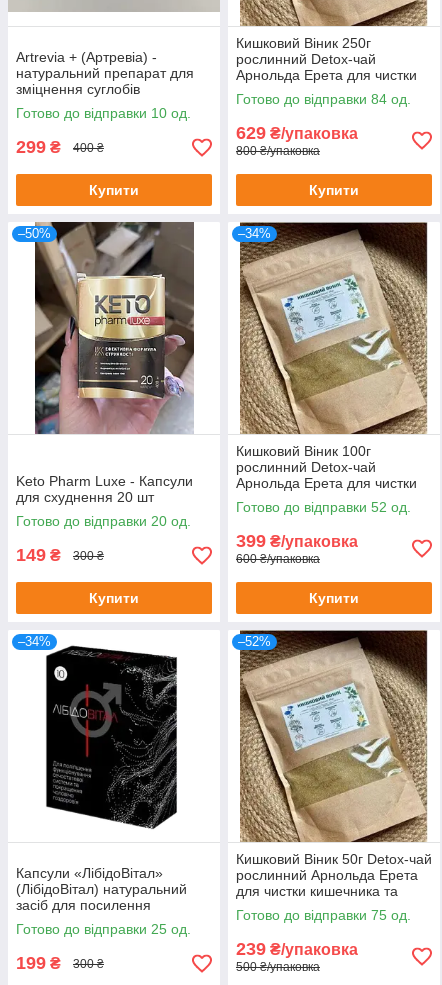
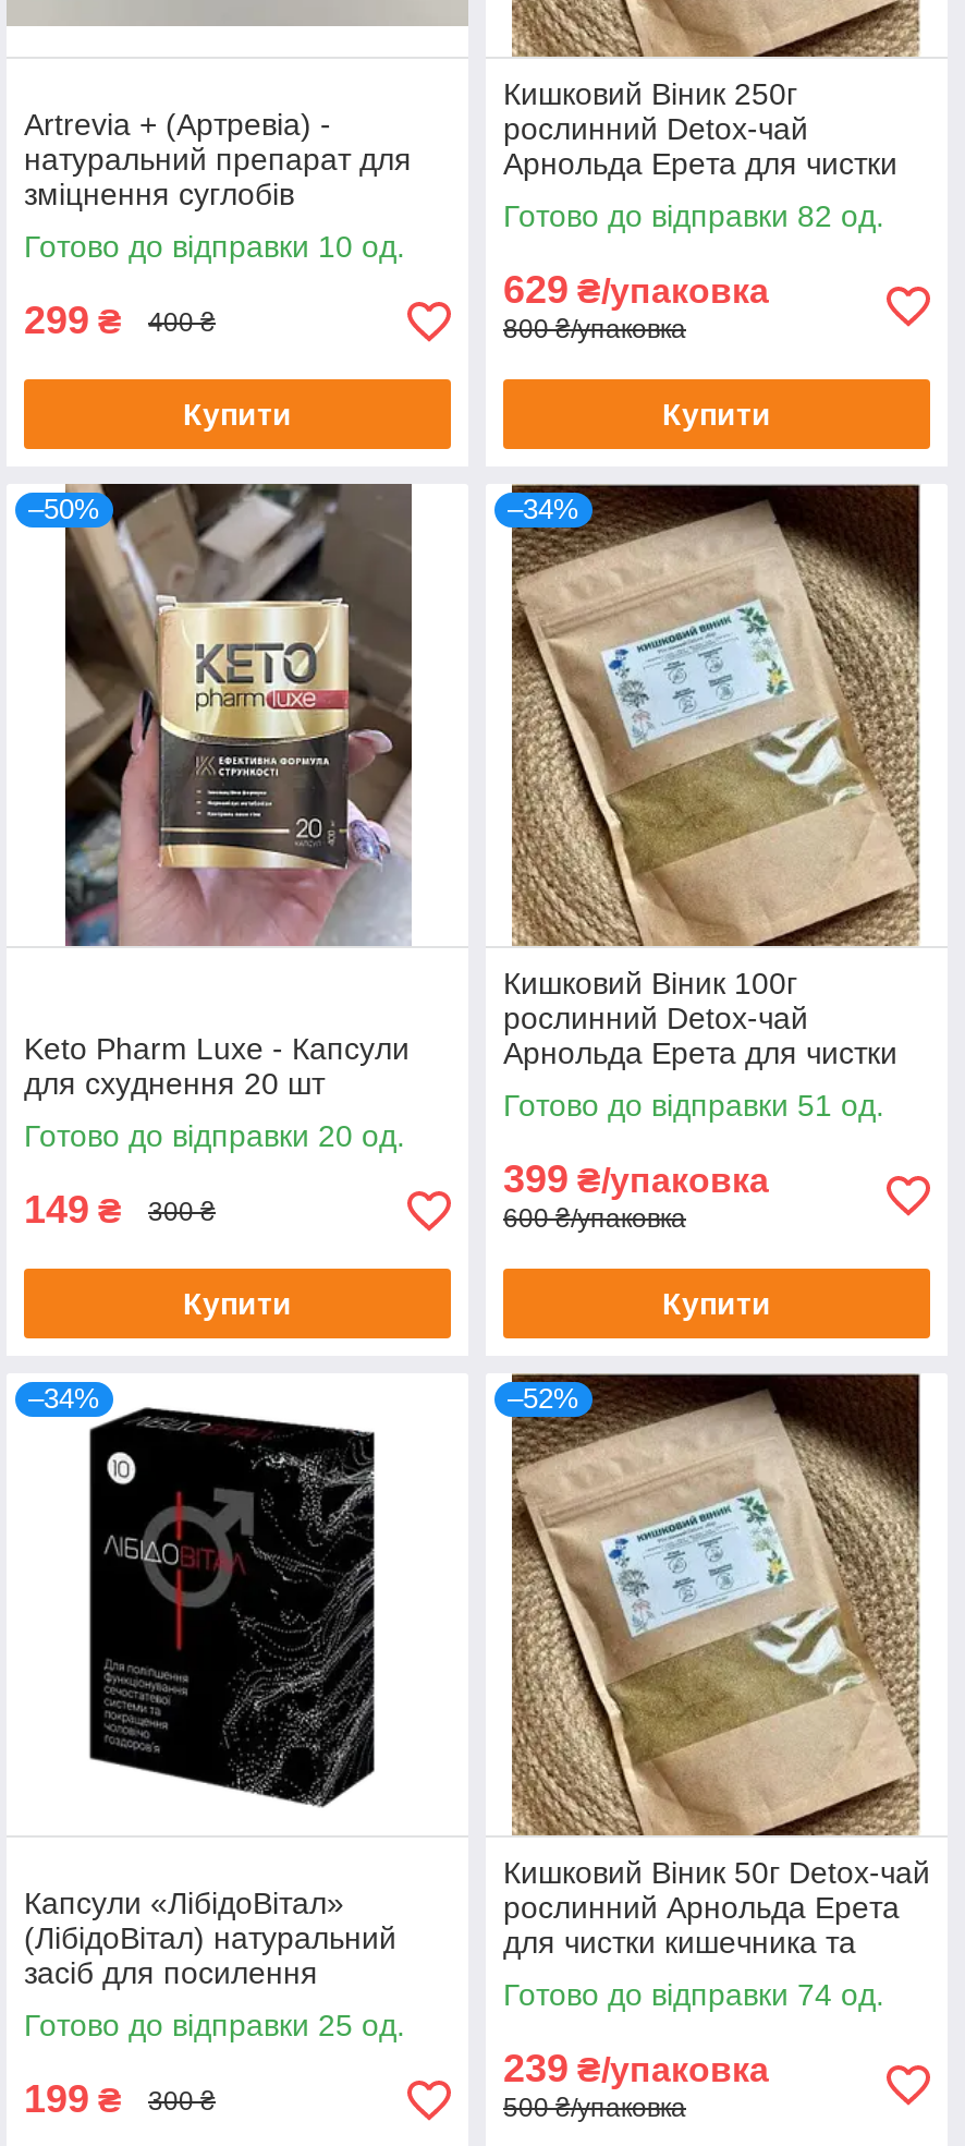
- Готово до відправки 84 од.
+ Готово до відправки 82 од.

- Готово до відправки 52 од.
+ Готово до відправки 51 од.

- Готово до відправки 75 од.
+ Готово до відправки 74 од.
